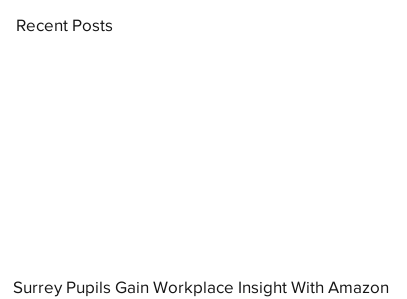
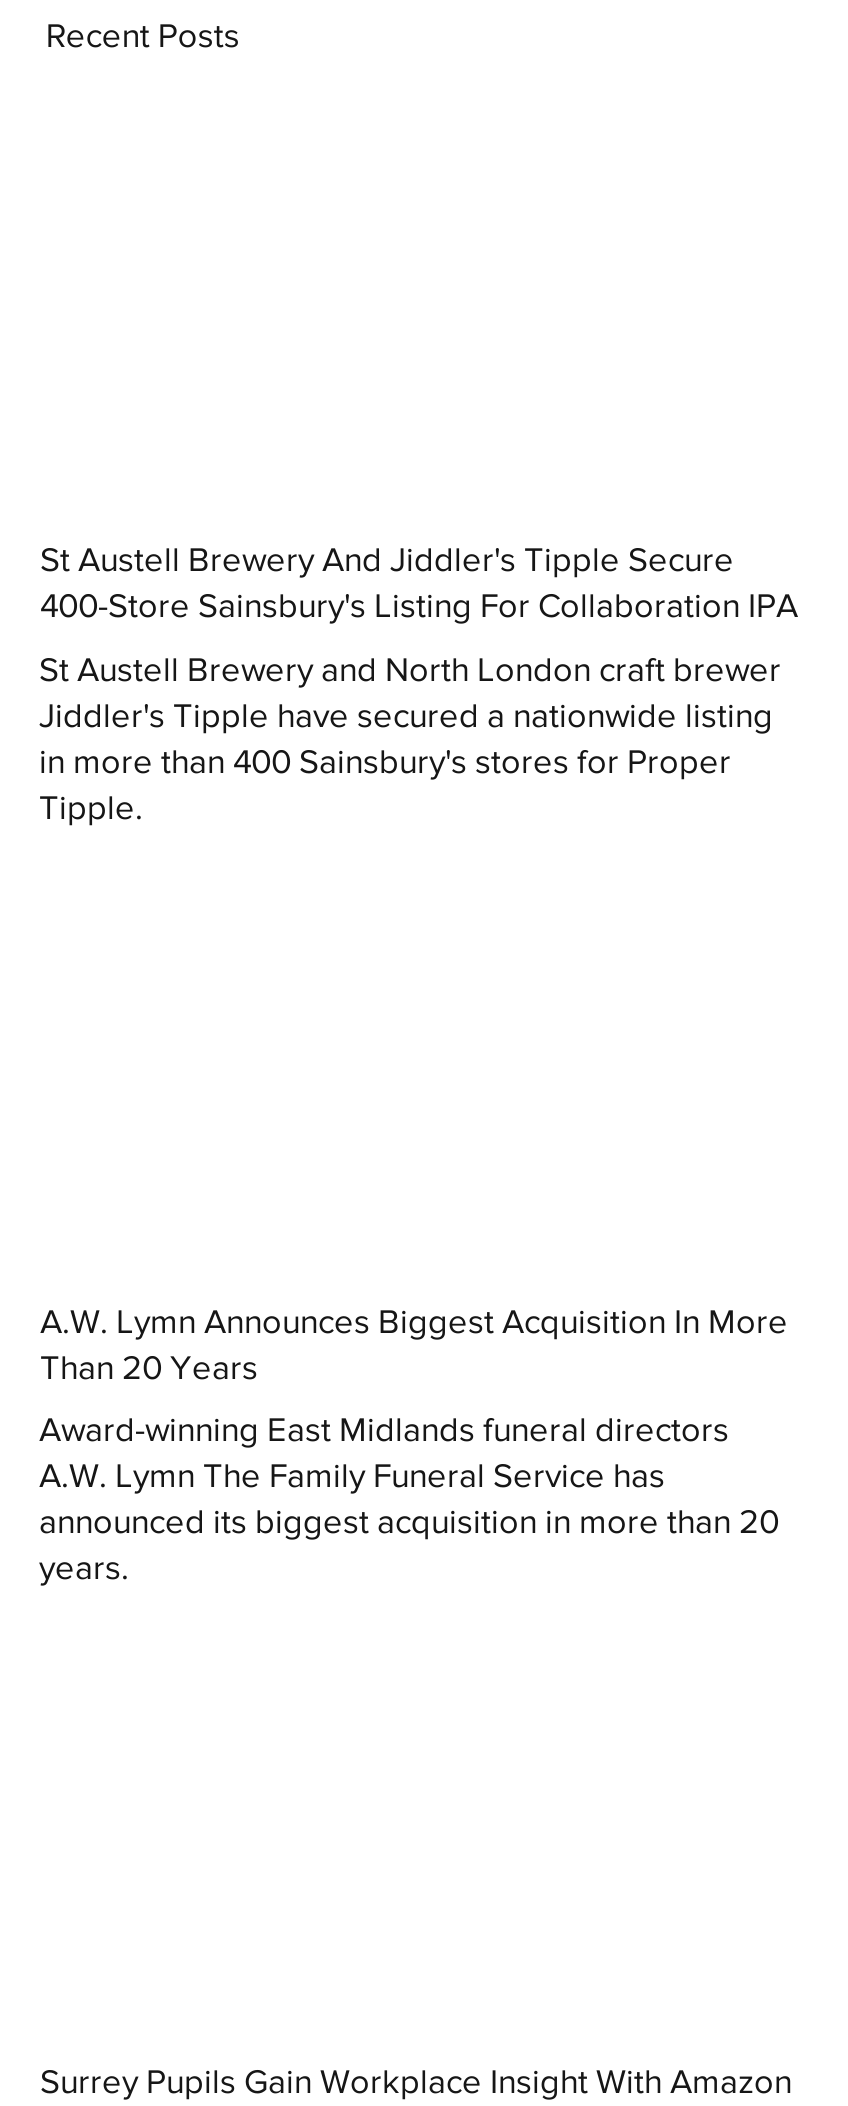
+ St Austell Brewery And Jiddler's Tipple Secure
+ 400-Store Sainsbury's Listing For Collaboration IPA
+ St Austell Brewery and North London craft brewer
+ Jiddler's Tipple have secured a nationwide listing
+ in more than 400 Sainsbury's stores for Proper
+ Tipple.

+ A.W. Lymn Announces Biggest Acquisition In More
+ Than 20 Years
+ Award-winning East Midlands funeral directors
+ A.W. Lymn The Family Funeral Service has
+ announced its biggest acquisition in more than 20
+ years.
